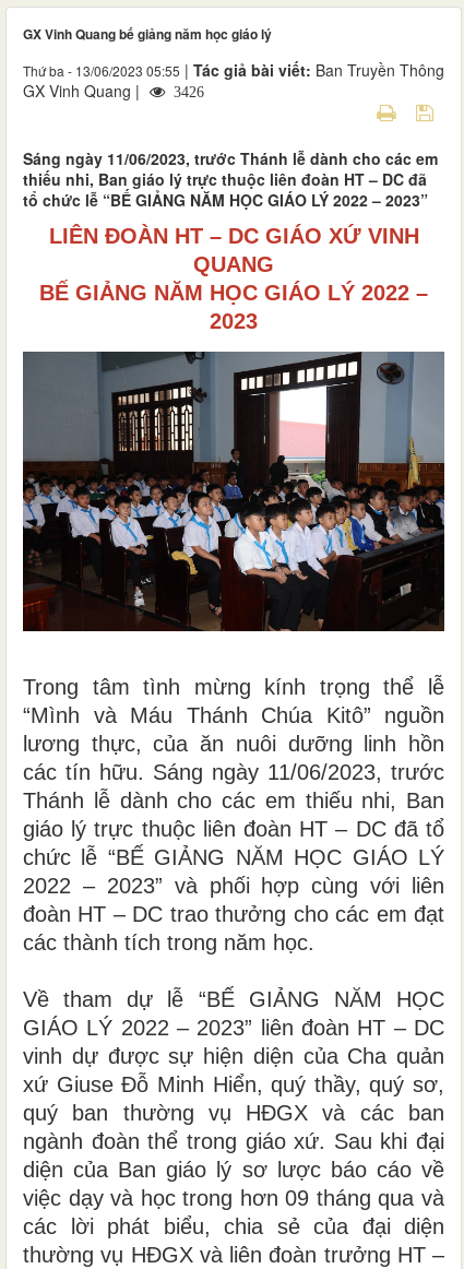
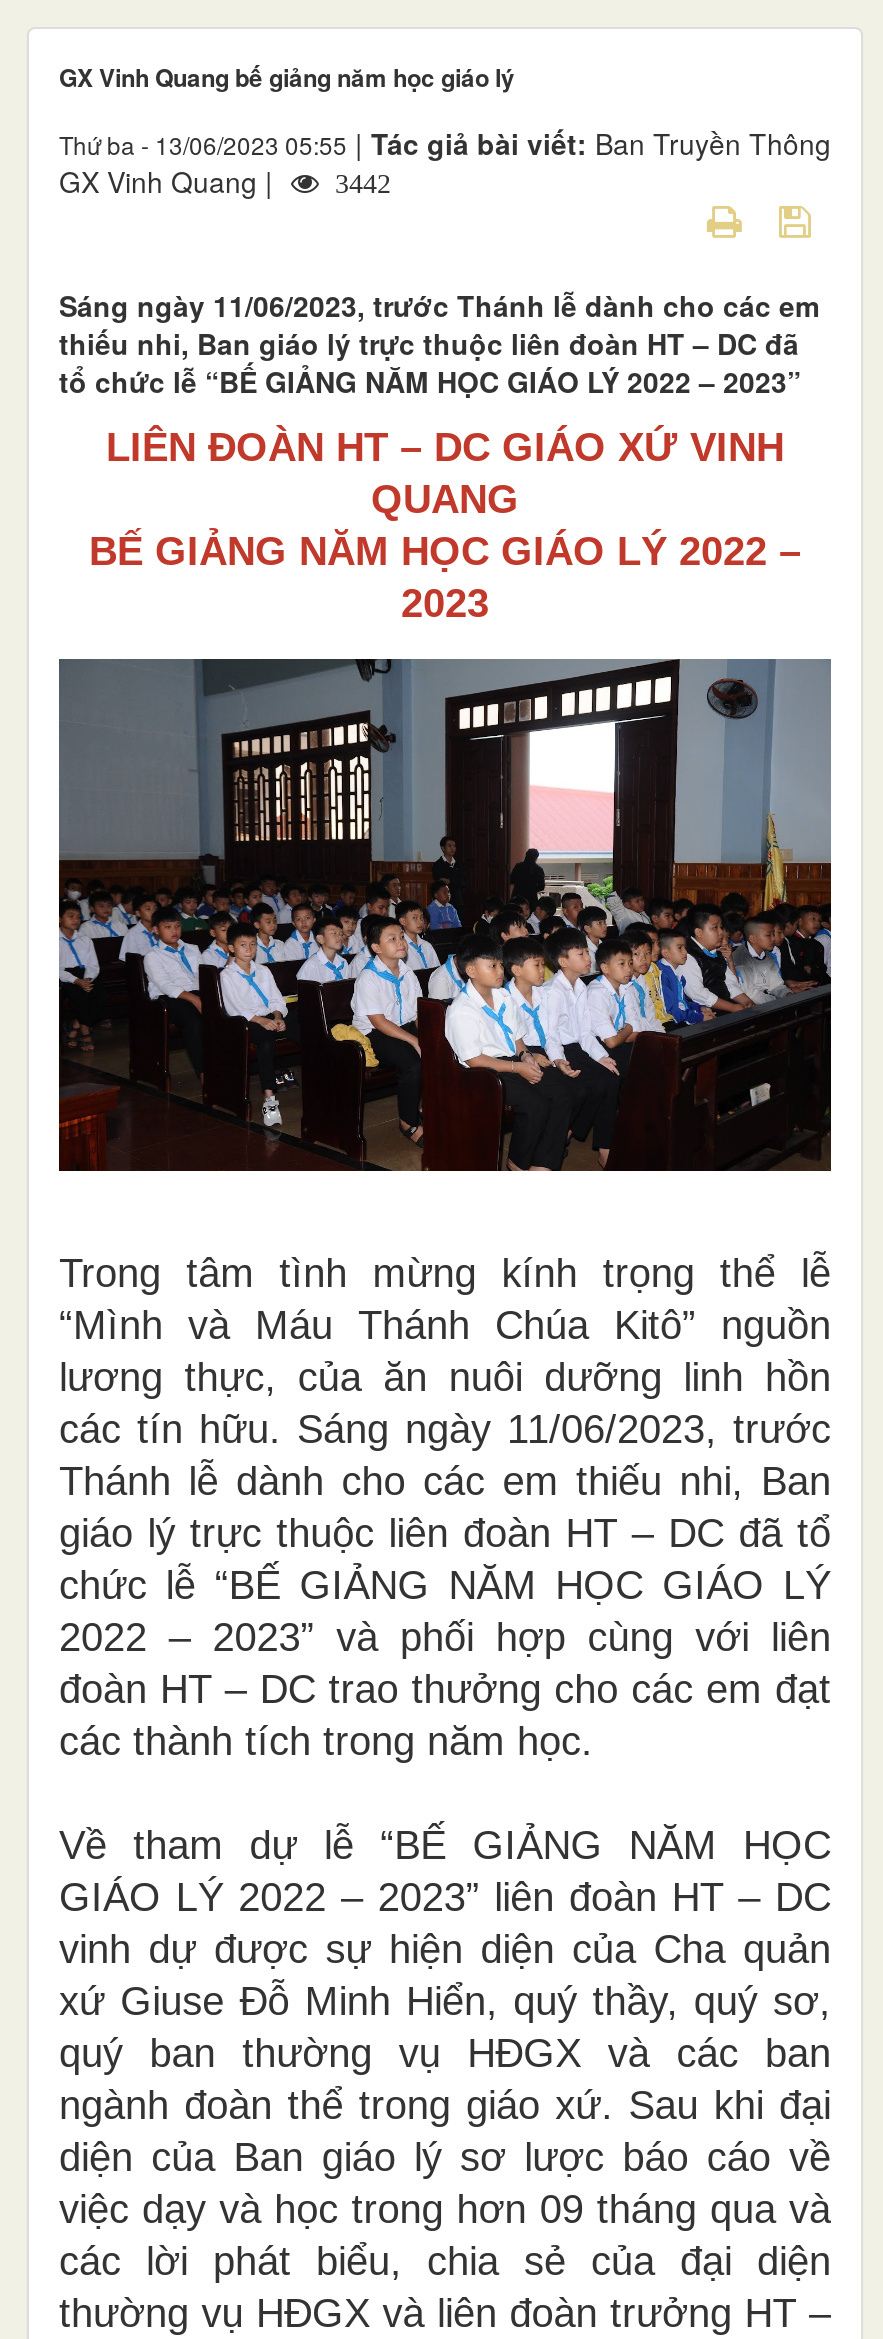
- 3426
+ 3442
